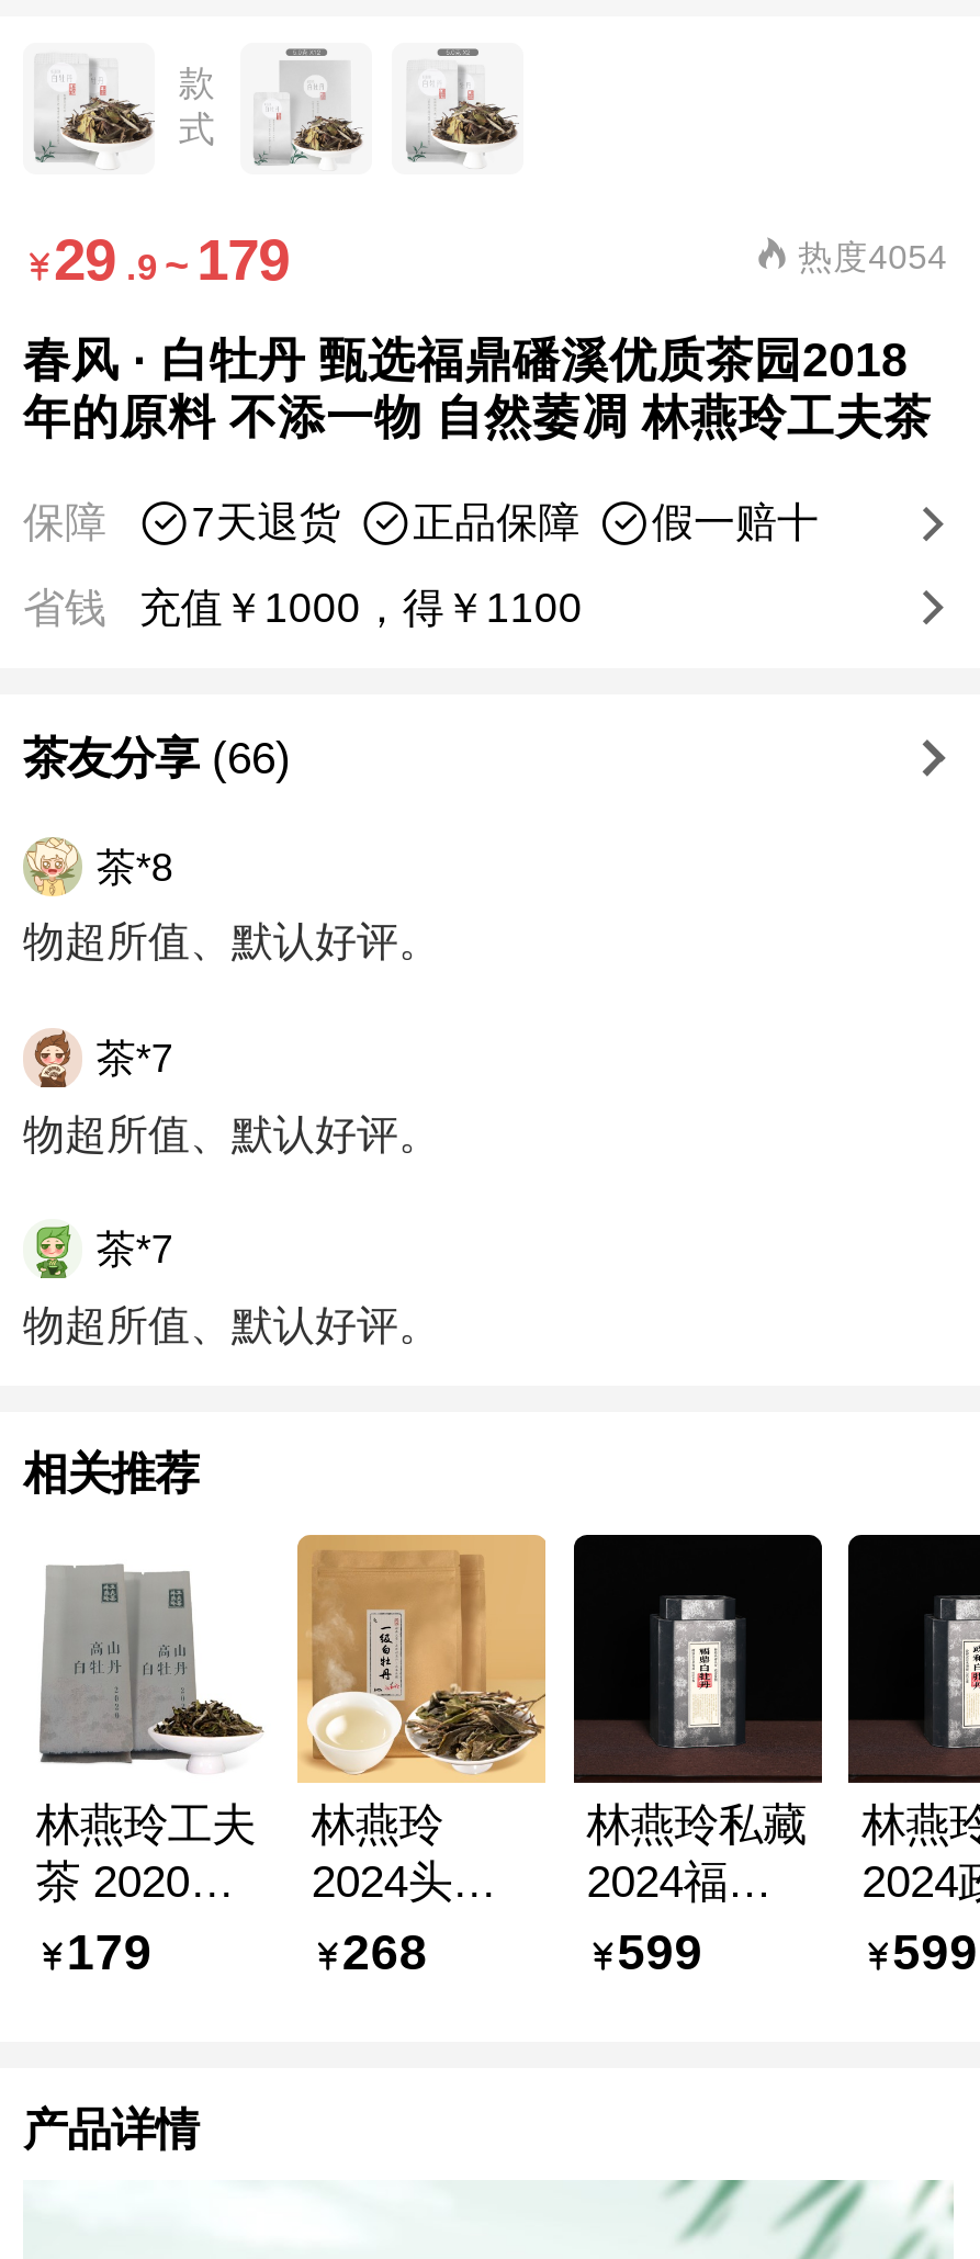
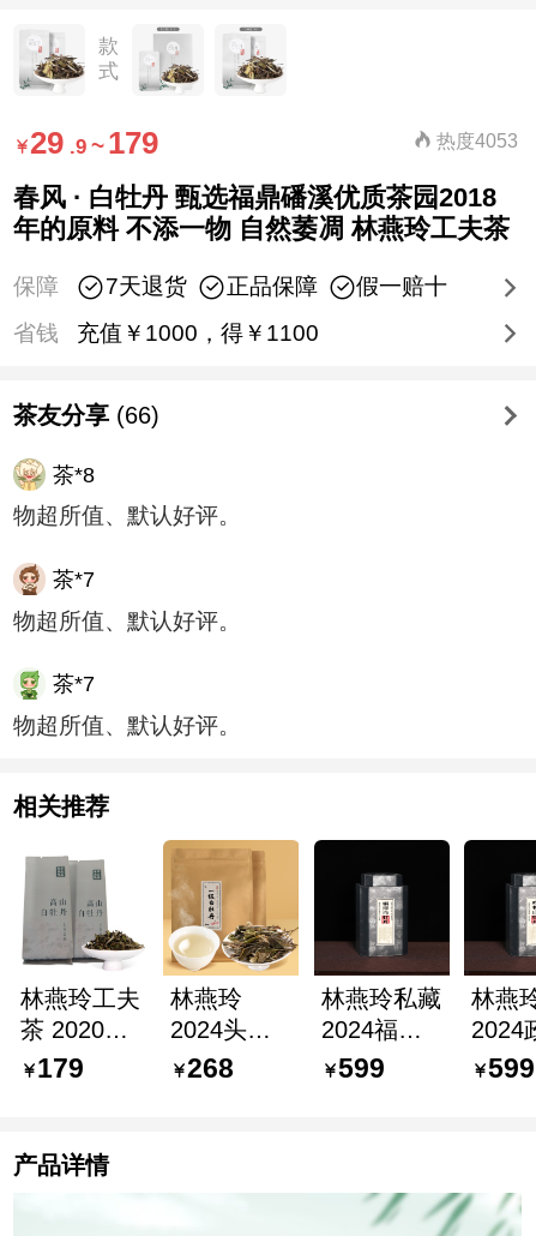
- 热度4054
+ 热度4053
